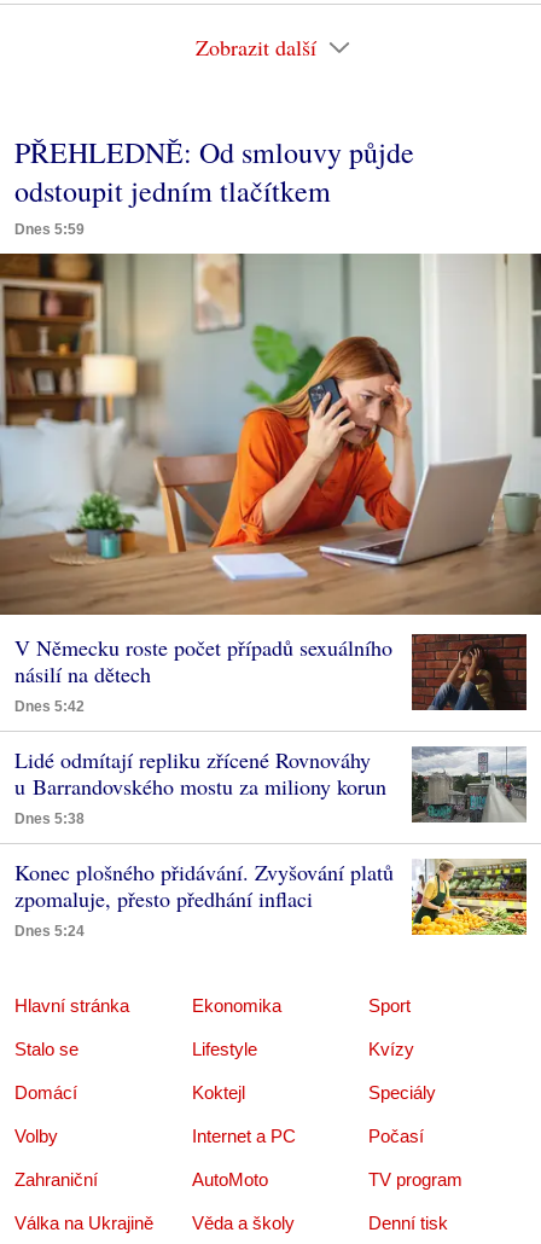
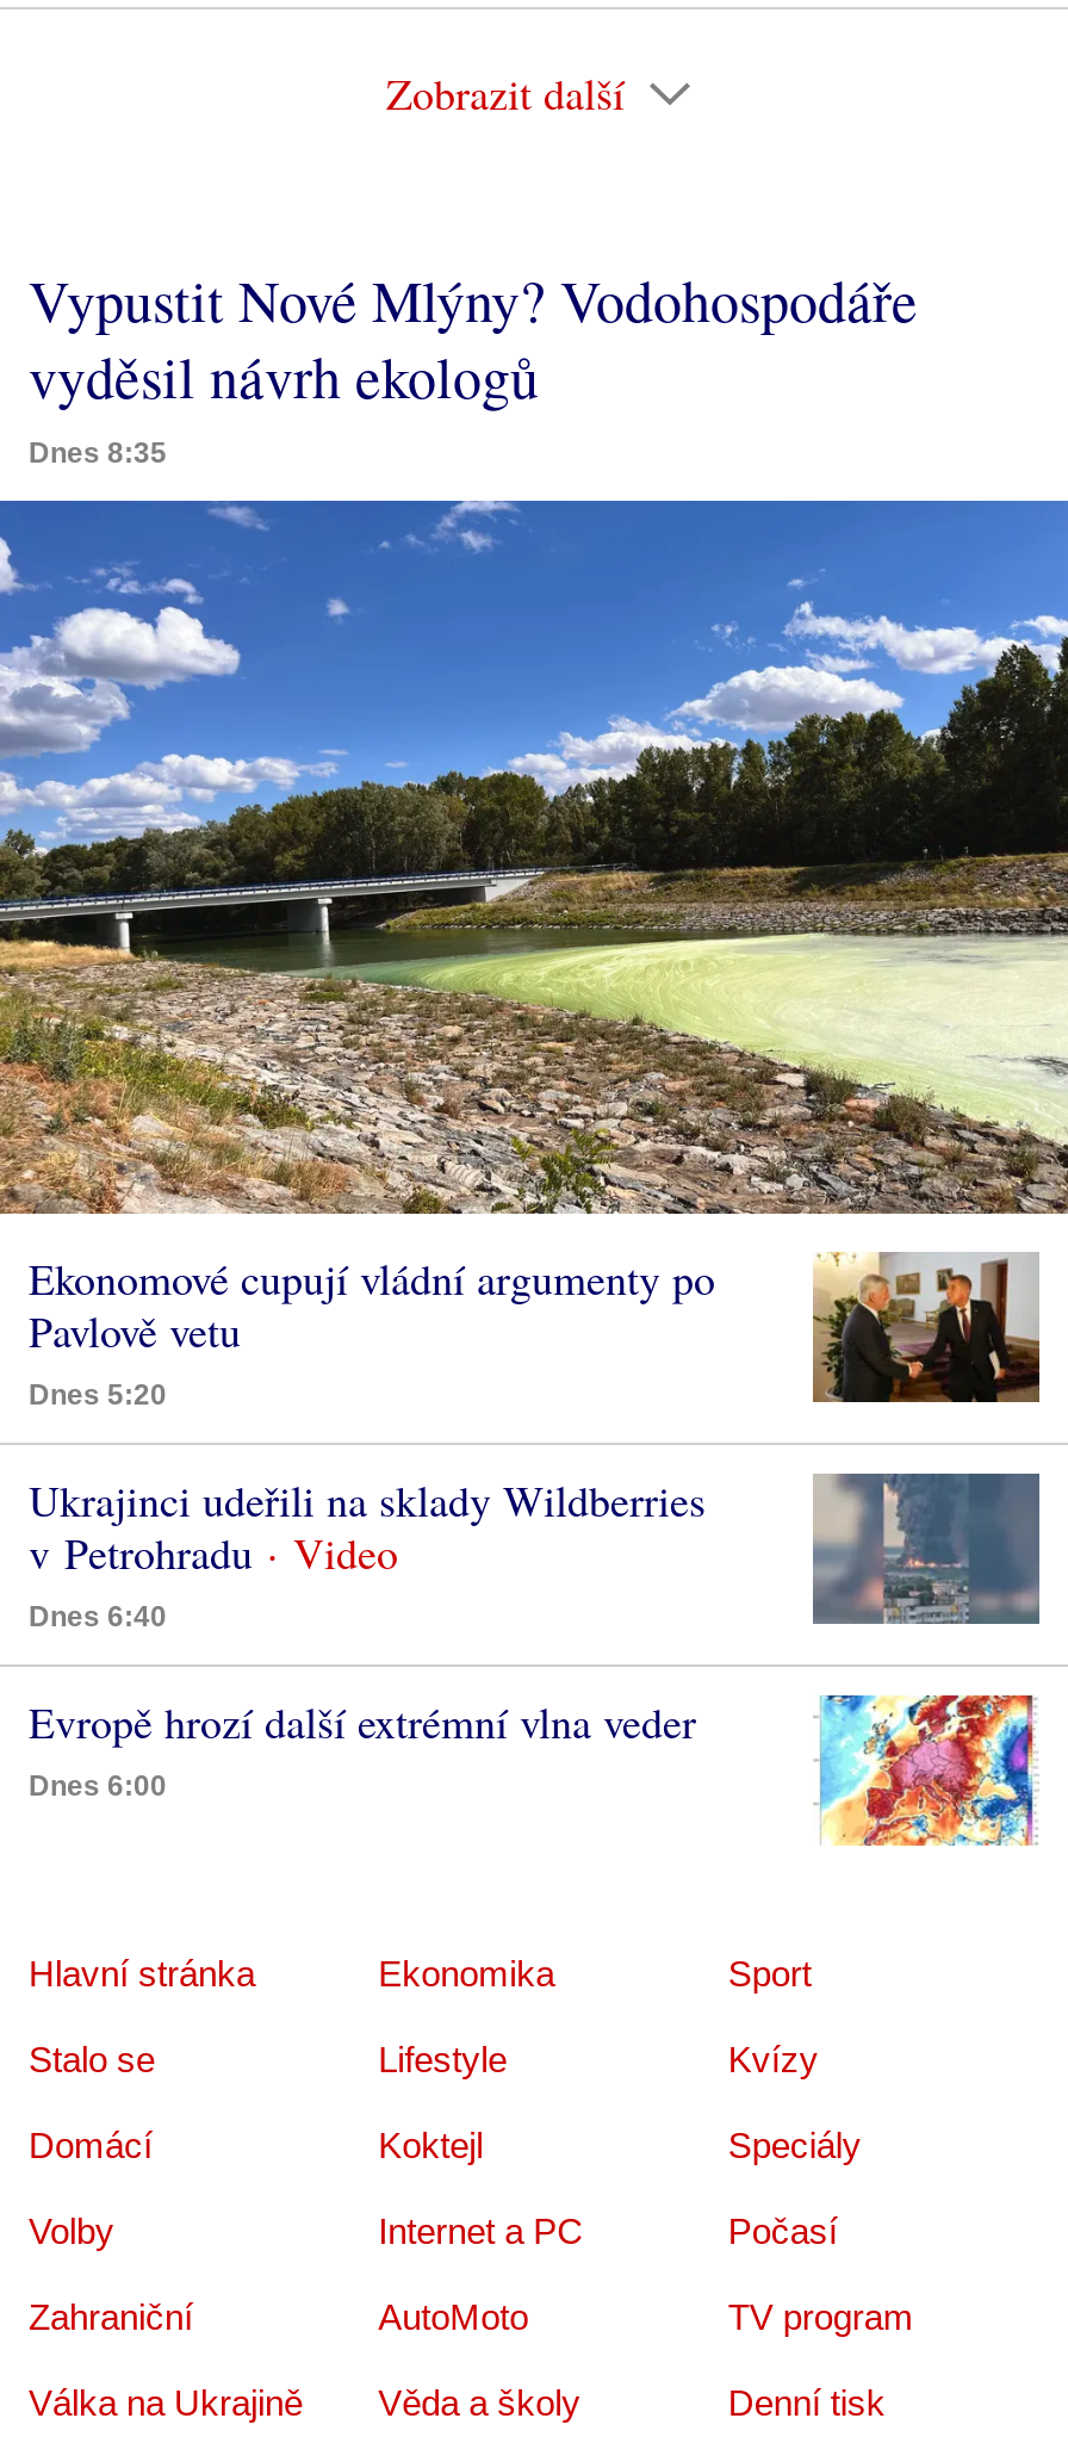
- PŘEHLEDNĚ: Od smlouvy půjde
- odstoupit jedním tlačítkem
- Dnes 5:59
+ Vypustit Nové Mlýny? Vodohospodáře
+ vyděsil návrh ekologů
+ Dnes 8:35

- [image]
- V Německu roste počet případů sexuálního
- násilí na dětech
- Dnes 5:42
+ [image]
+ Ekonomové cupují vládní argumenty po
+ Pavlově vetu
+ Dnes 5:20

- [image]
+ [image]

- Lidé odmítají repliku zřícené Rovnováhy
- u Barrandovského mostu za miliony korun
- Dnes 5:38
+ Ukrajinci udeřili na sklady Wildberries
+ v Petrohradu
+ Dnes 6:40

- [image]
+ [image]

- Konec plošného přidávání. Zvyšování platů
- zpomaluje, přesto předhání inflaci
- Dnes 5:24
+ Evropě hrozí další extrémní vlna veder
+ Dnes 6:00

- [image]
+ [image]
